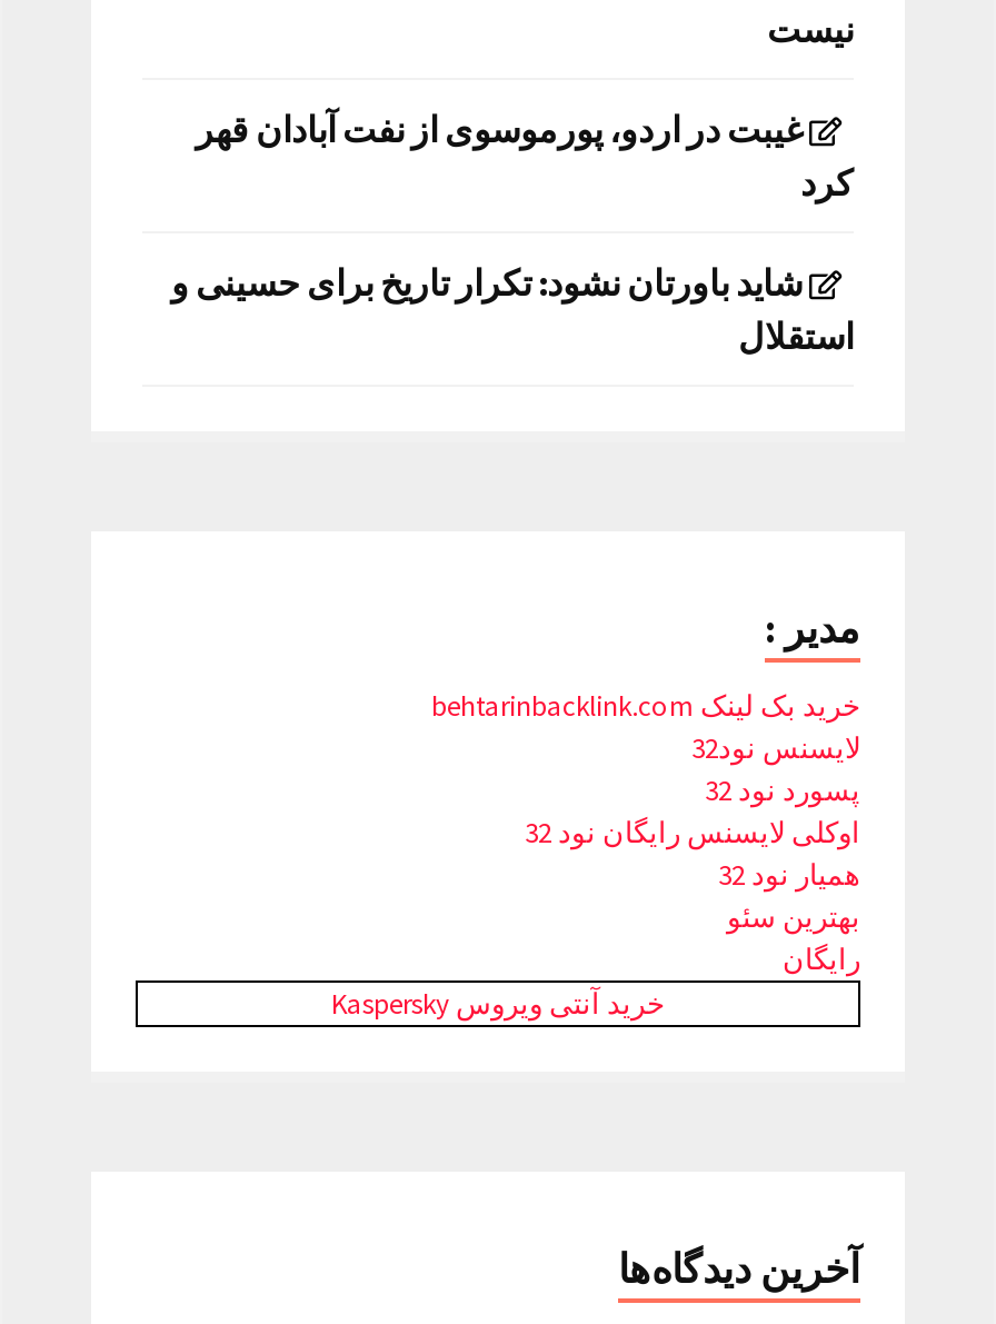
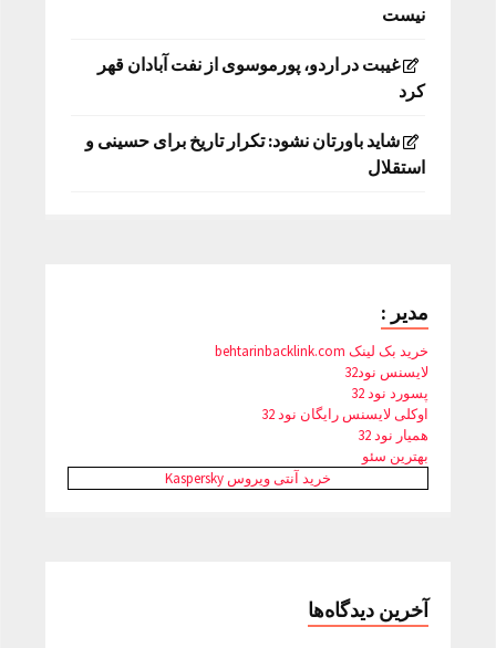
- رایگان
